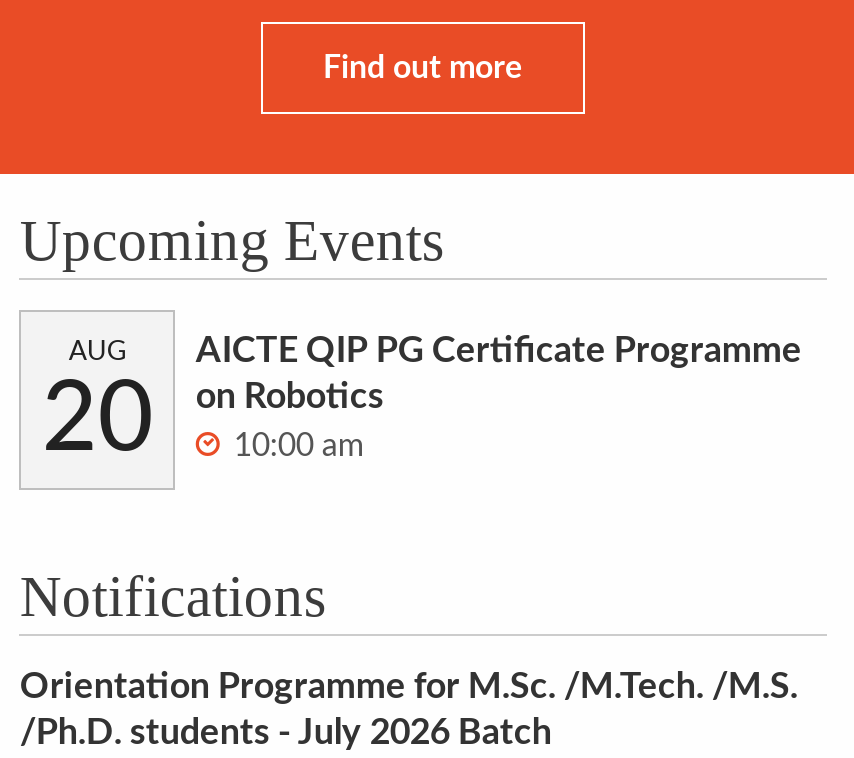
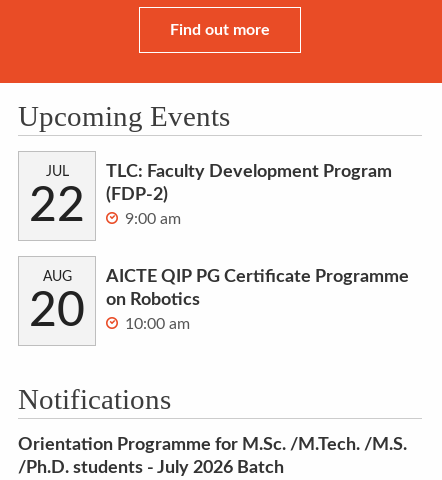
+ JUL
+ 22

+ TLC: Faculty Development Program
+ (FDP-2)
+ 9:00 am
